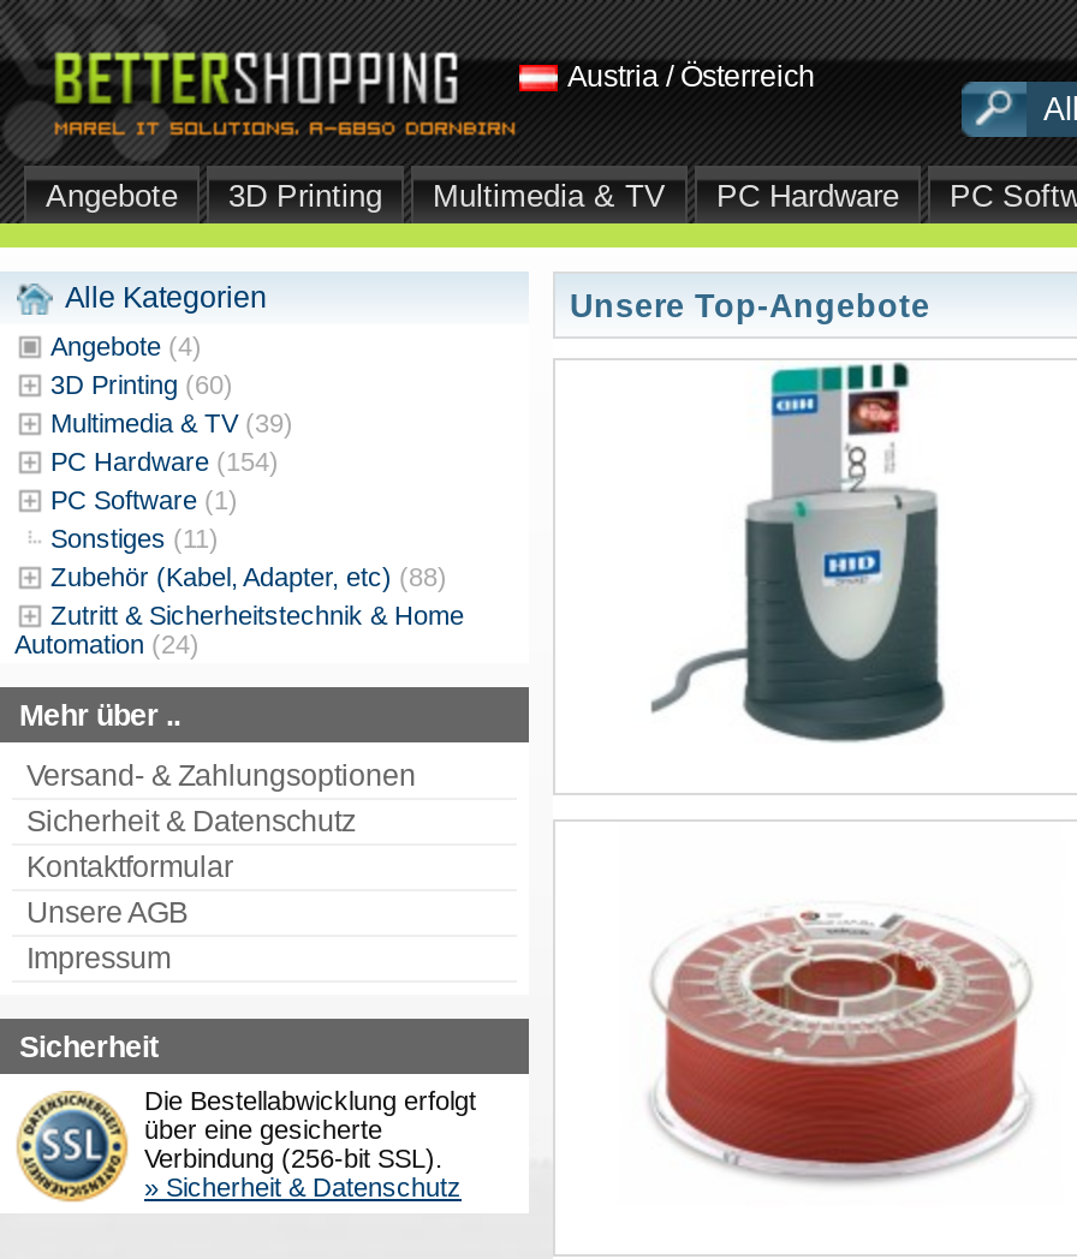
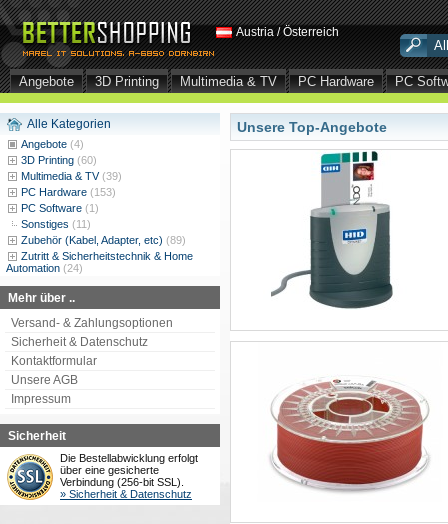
- PC Hardware (154)
+ PC Hardware (153)

- Zubehör (Kabel, Adapter, etc) (88)
+ Zubehör (Kabel, Adapter, etc) (89)
